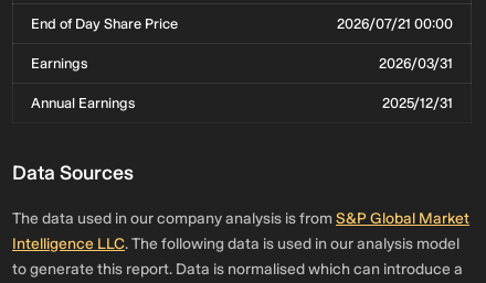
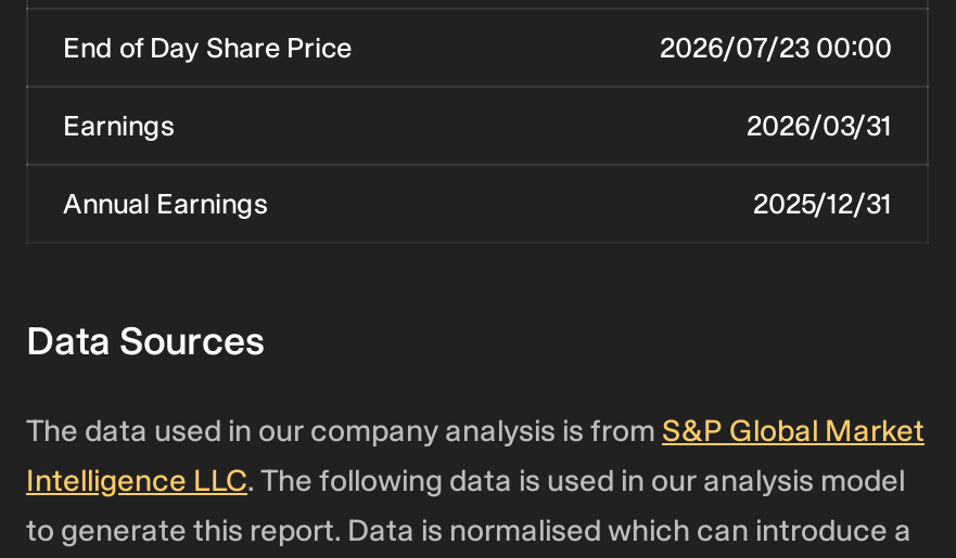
- 2026/07/21 00:00
+ 2026/07/23 00:00
